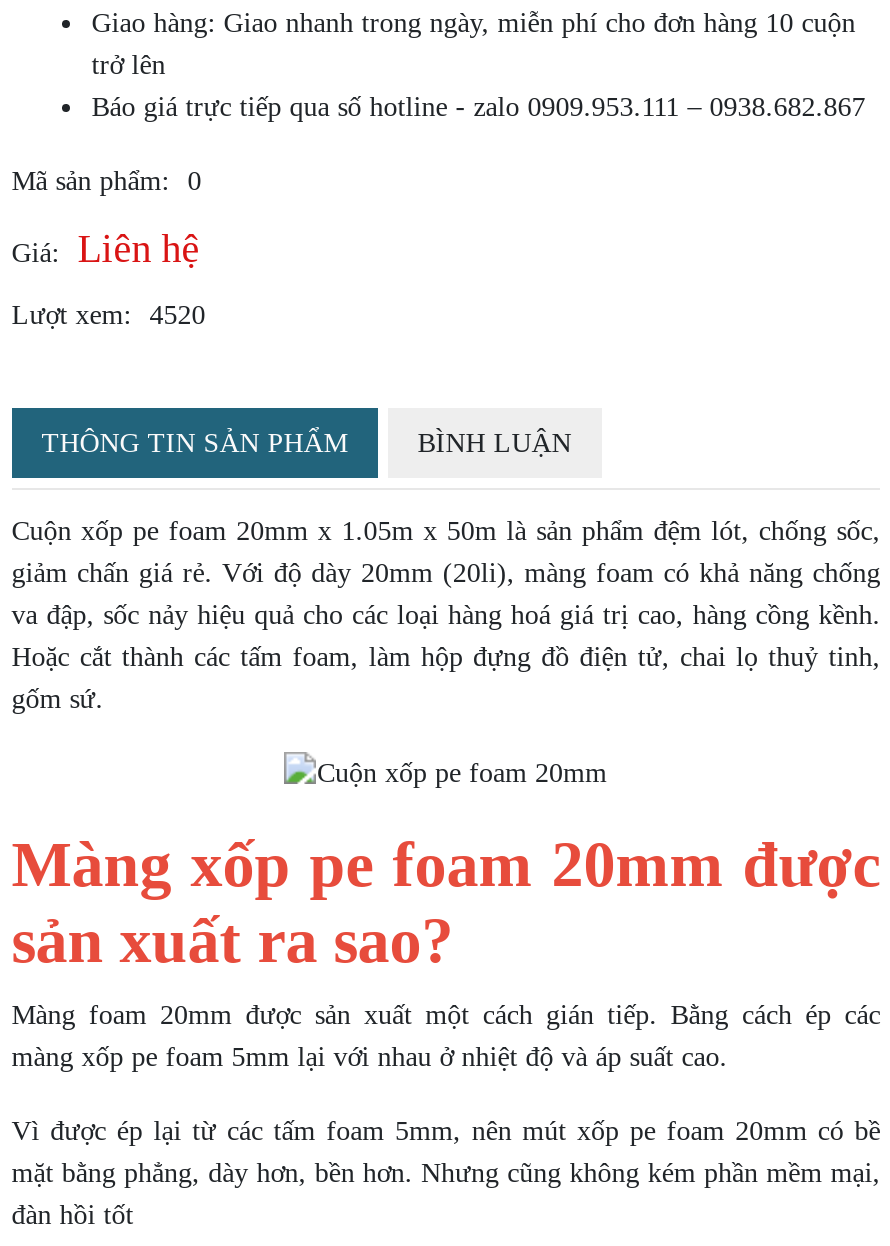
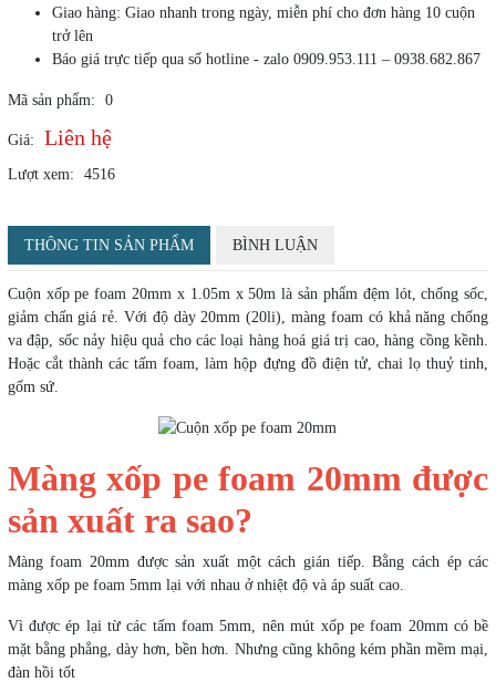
- Lượt xem: 4520
+ Lượt xem: 4516
